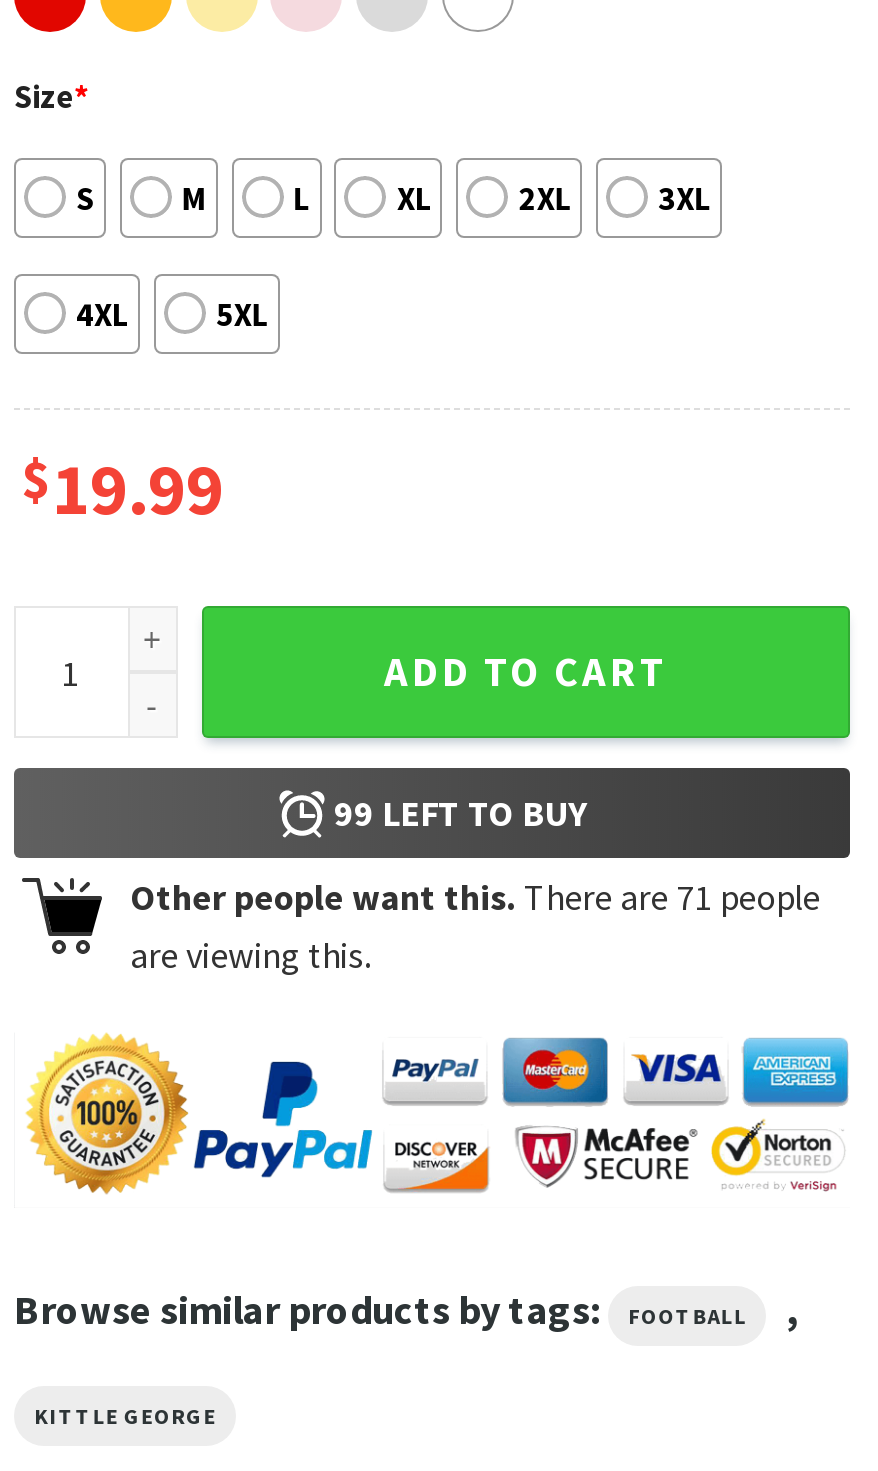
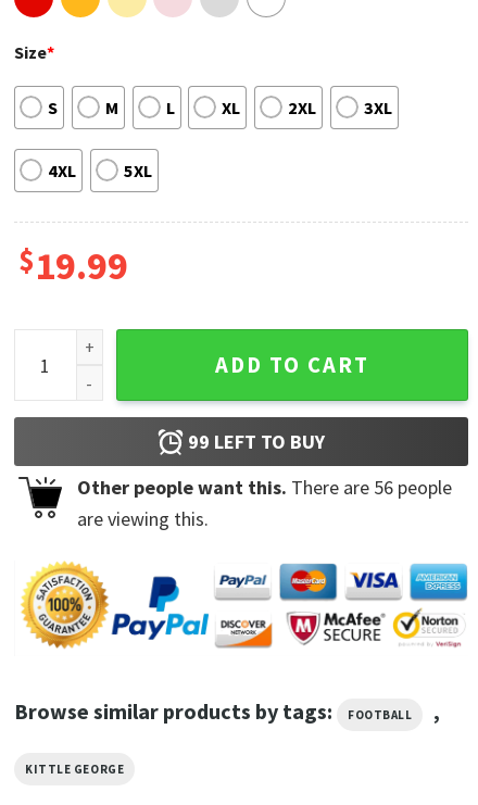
- Other people want this. There are 71 people
+ Other people want this. There are 56 people
